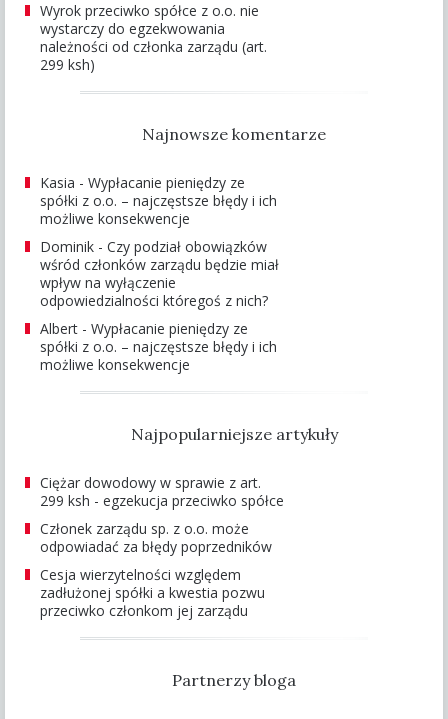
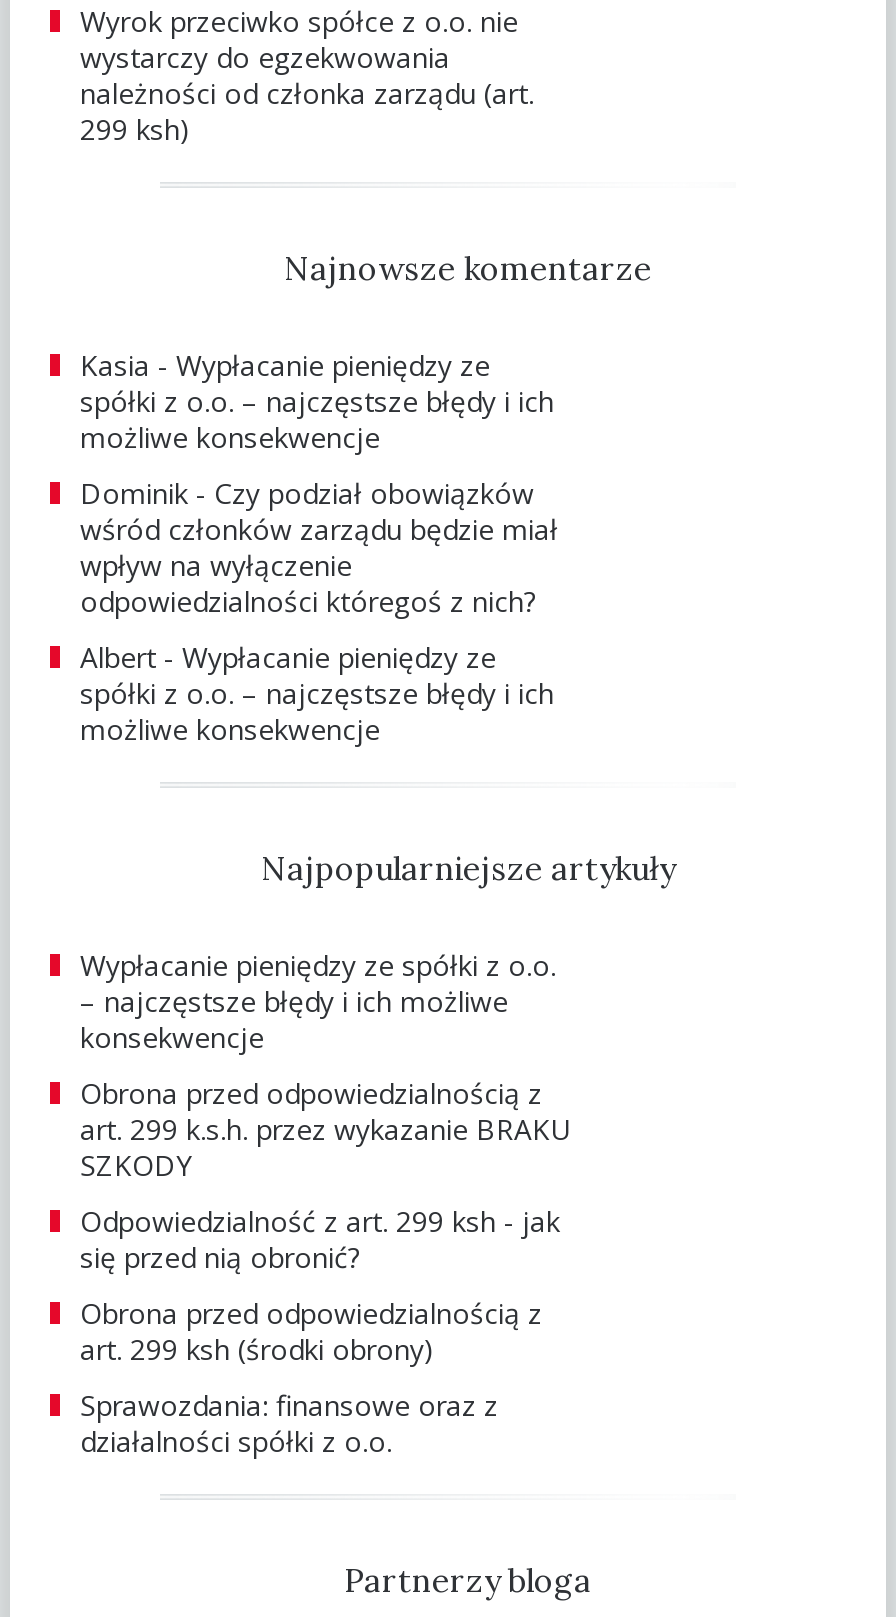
- Ciężar dowodowy w sprawie z art.
- 299 ksh - egzekucja przeciwko spółce
- Członek zarządu sp. z o.o. może
- odpowiadać za błędy poprzedników
- Cesja wierzytelności względem
- zadłużonej spółki a kwestia pozwu
- przeciwko członkom jej zarządu
+ Wypłacanie pieniędzy ze spółki z o.o.
+ – najczęstsze błędy i ich możliwe
+ konsekwencje
+ Obrona przed odpowiedzialnością z
+ art. 299 k.s.h. przez wykazanie BRAKU
+ SZKODY
+ Odpowiedzialność z art. 299 ksh - jak
+ się przed nią obronić?
+ Obrona przed odpowiedzialnością z
+ art. 299 ksh (środki obrony)
+ Sprawozdania: finansowe oraz z
+ działalności spółki z o.o.
